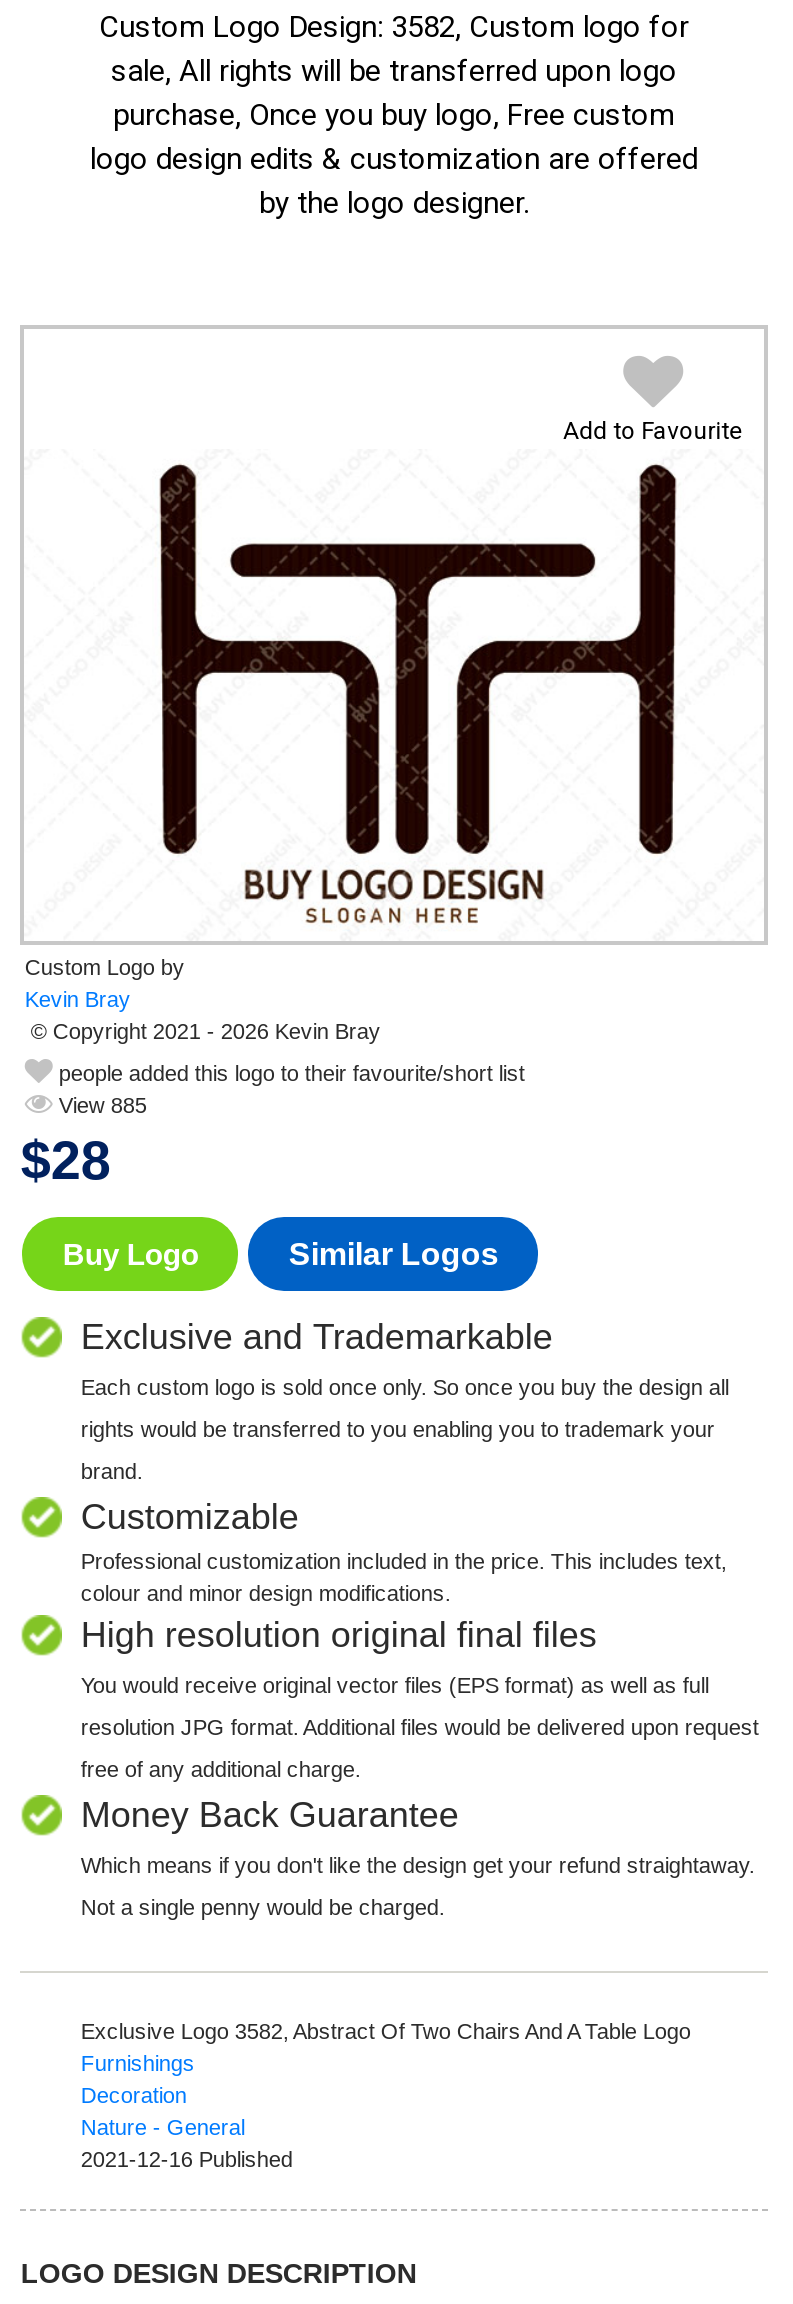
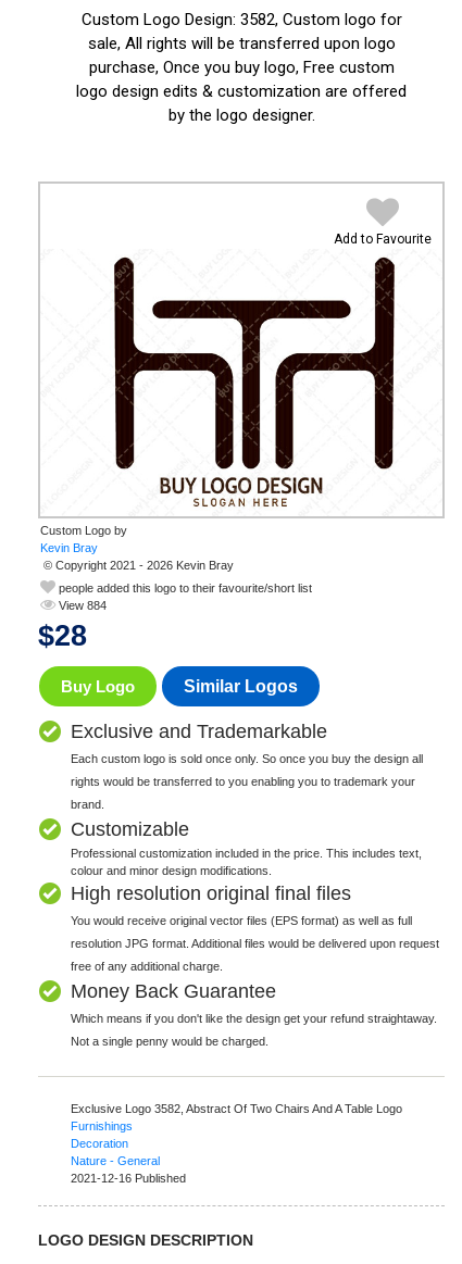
- View 885
+ View 884
